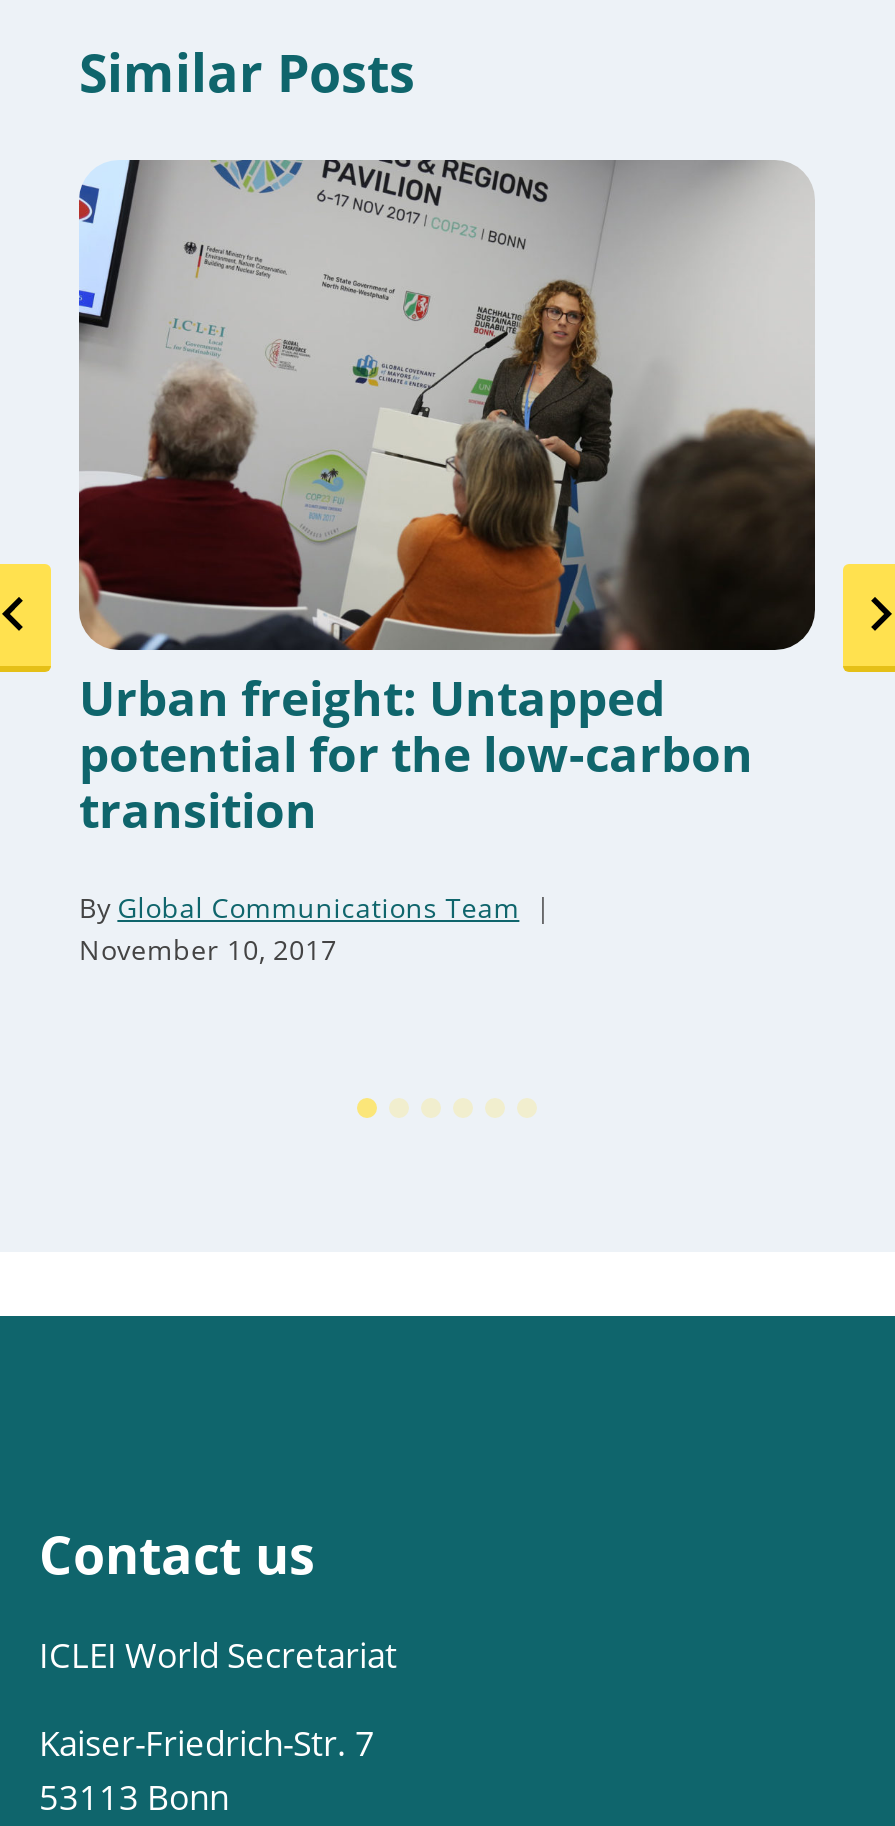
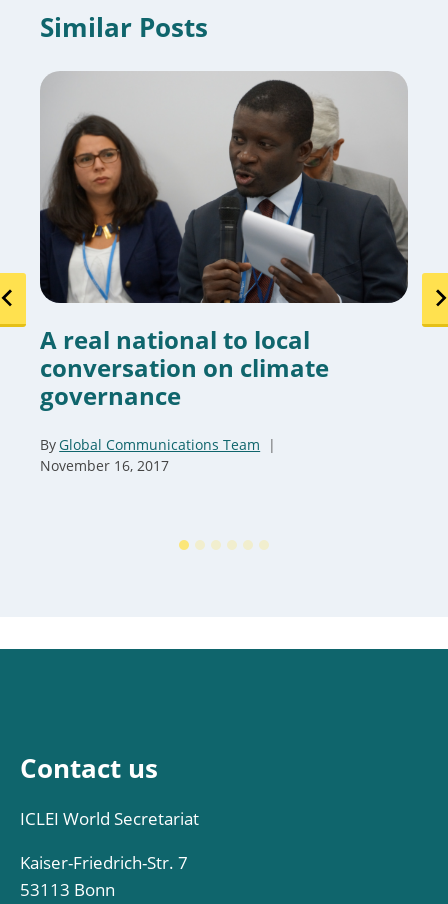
- [image]
- Urban freight: Untapped
- potential for the low-carbon
- transition
+ [image]
+ A real national to local
+ conversation on climate
+ governance

- November 10, 2017
+ November 16, 2017
